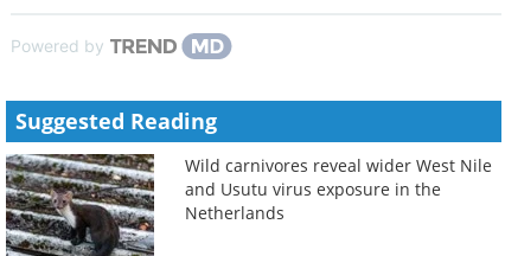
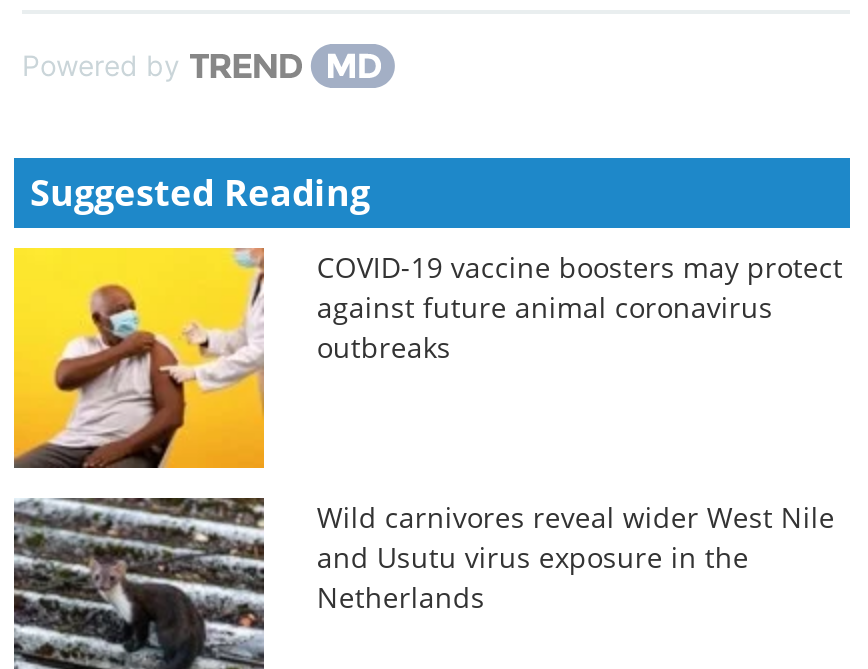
+ [image]
+ COVID-19 vaccine boosters may protect
+ against future animal coronavirus
+ outbreaks
